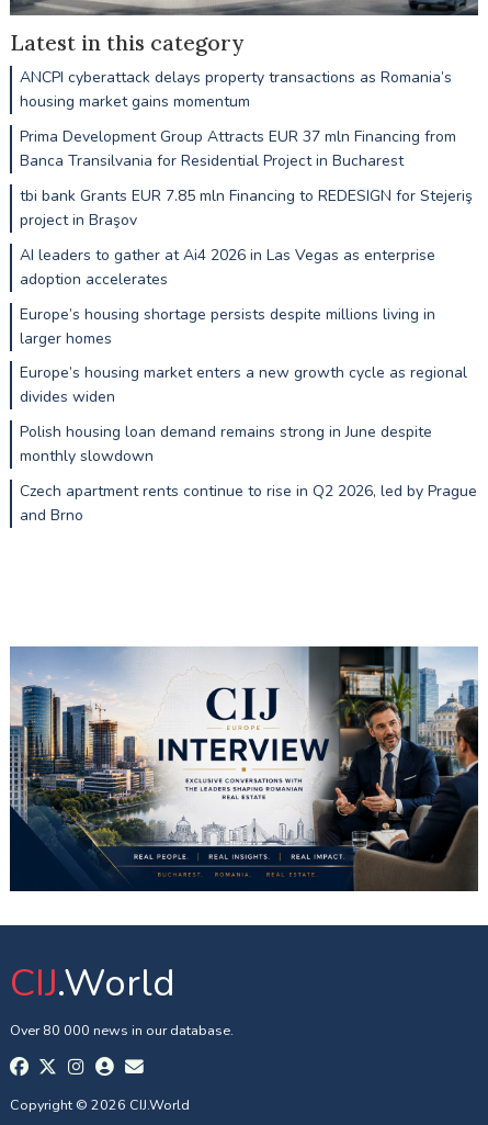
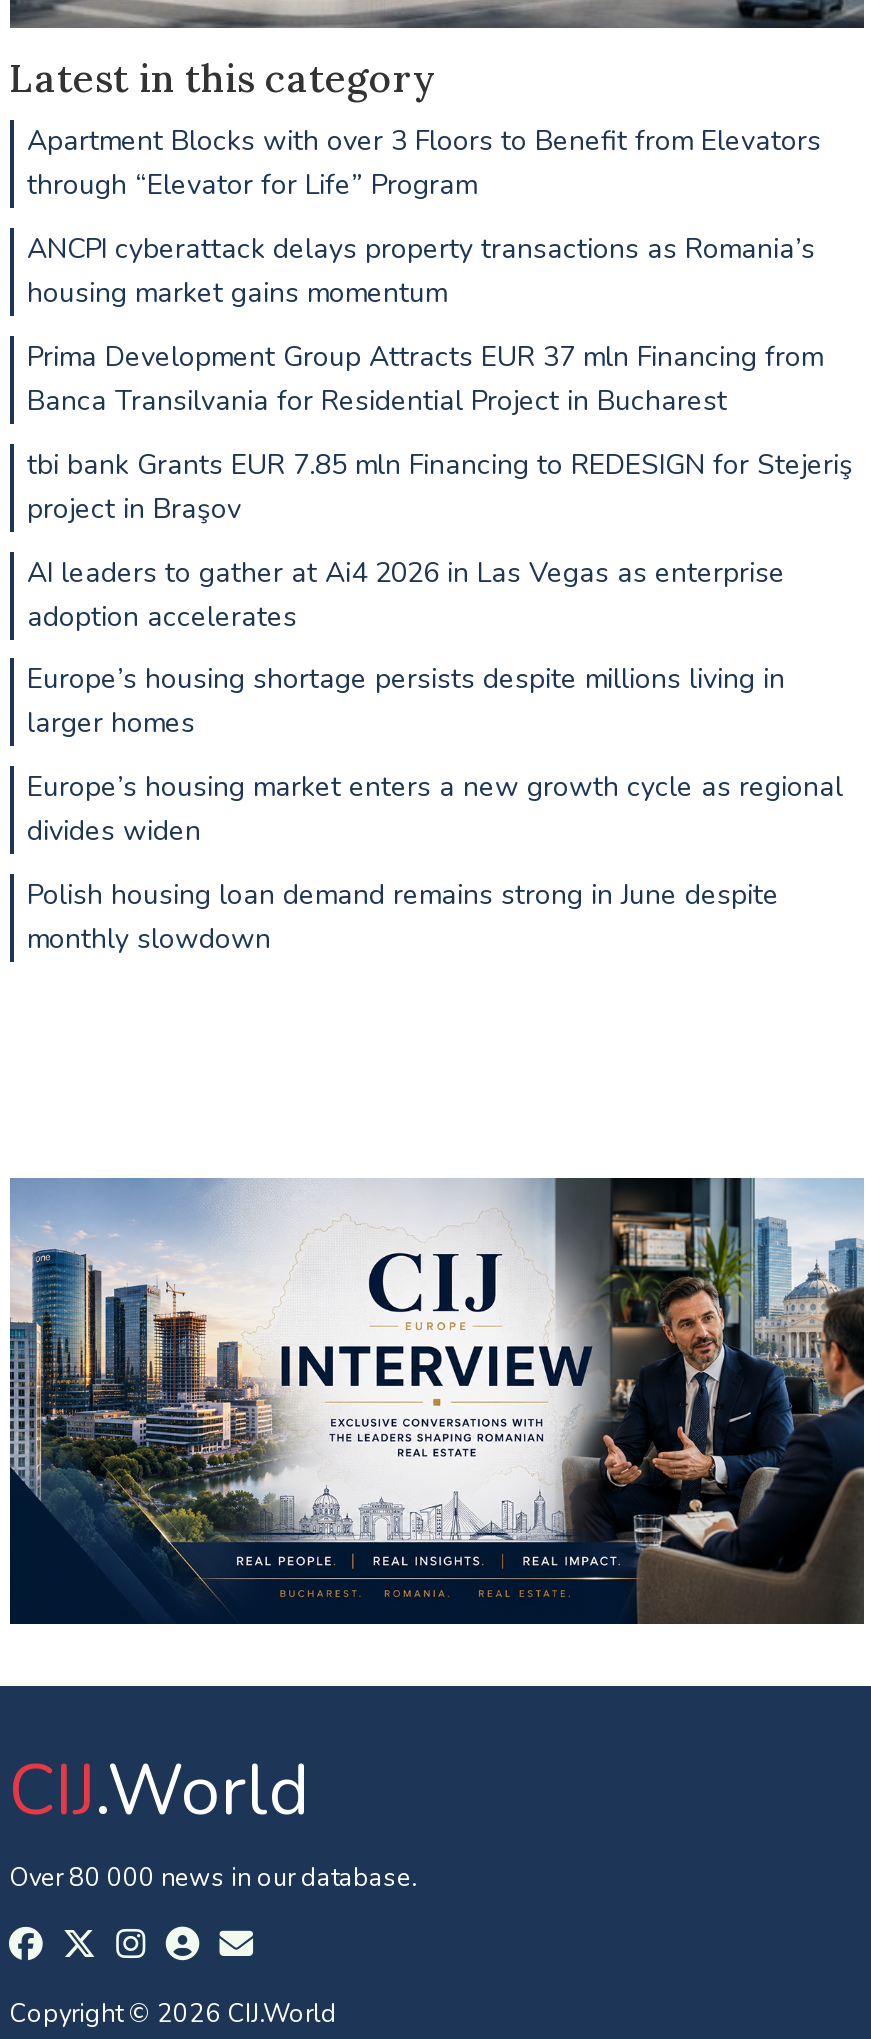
+ Apartment Blocks with over 3 Floors to Benefit from Elevators
+ through “Elevator for Life” Program

moved down: ANCPI cyberattack delays property transactions as Romania’s | housing market gains momentum | Prima Development Group Attracts EUR 37 mln Financing from | ... | Polish housing loan demand remains strong in June despite | monthly slowdown

- Czech apartment rents continue to rise in Q2 2026, led by Prague
- and Brno
